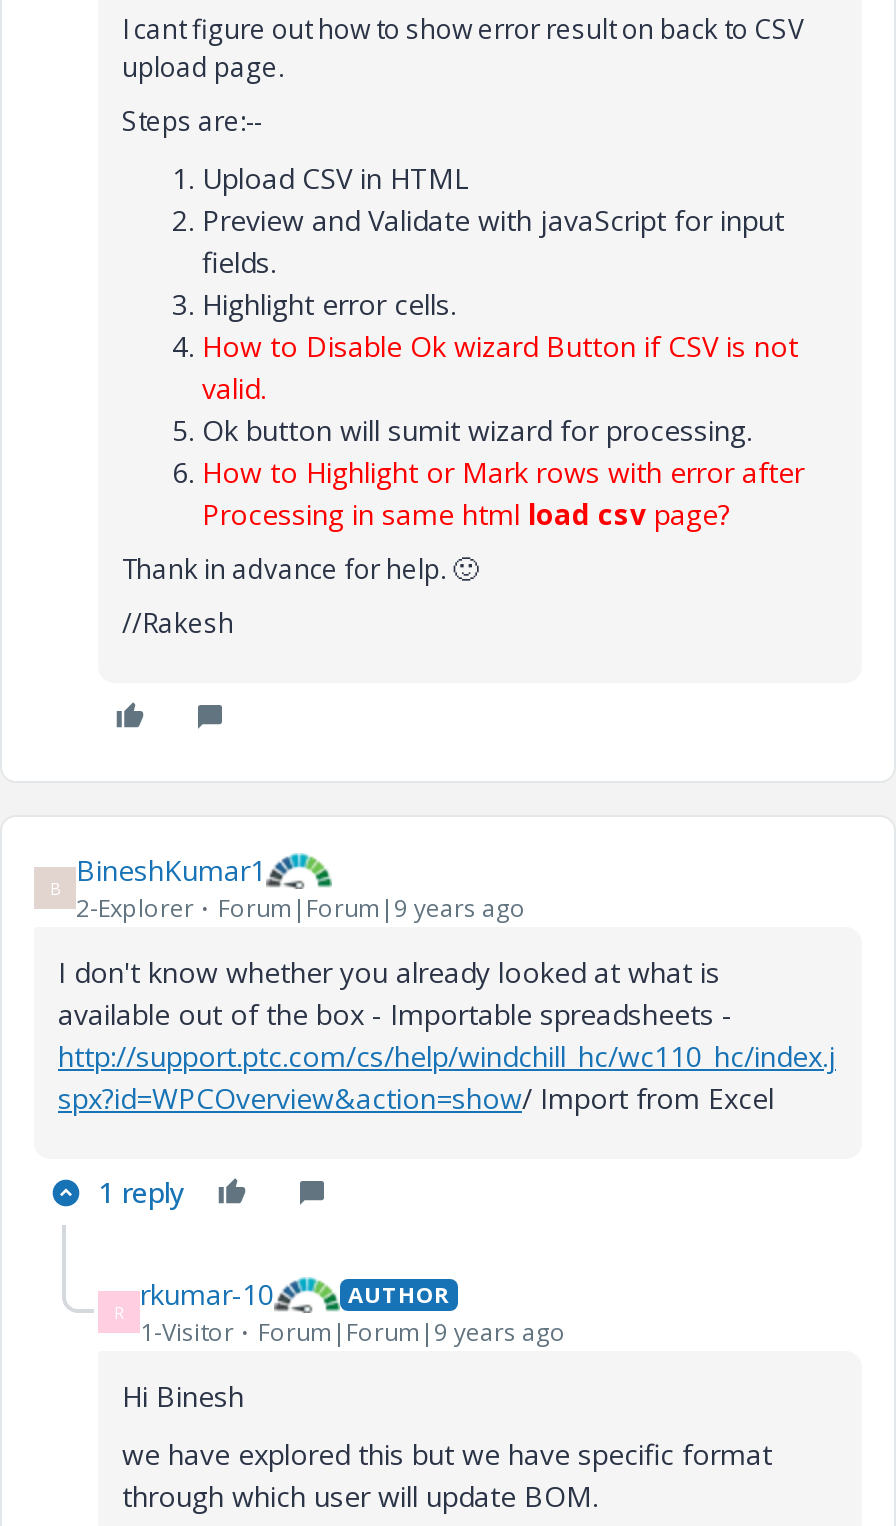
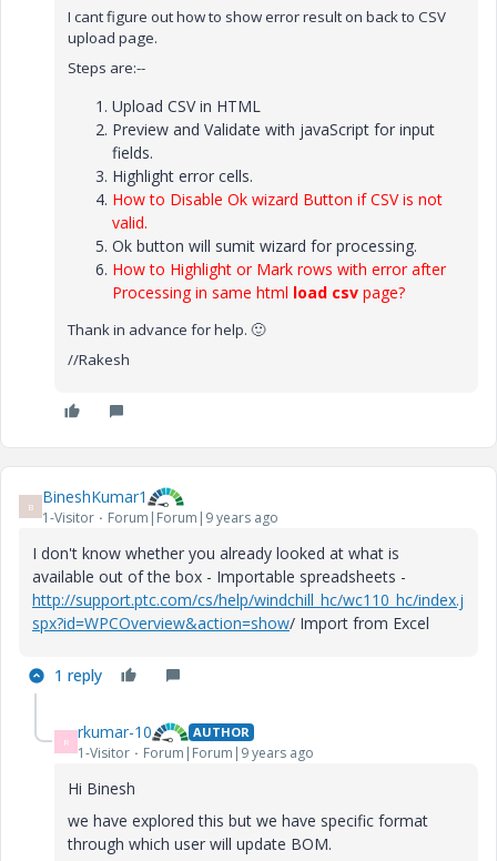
- 2-Explorer
+ 1-Visitor
